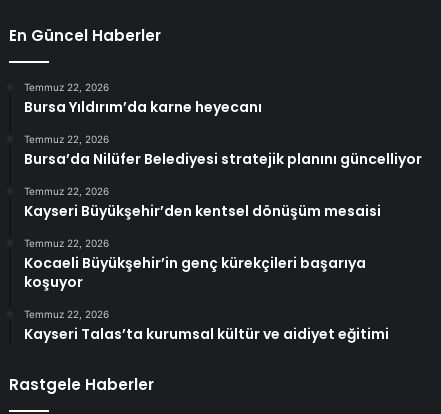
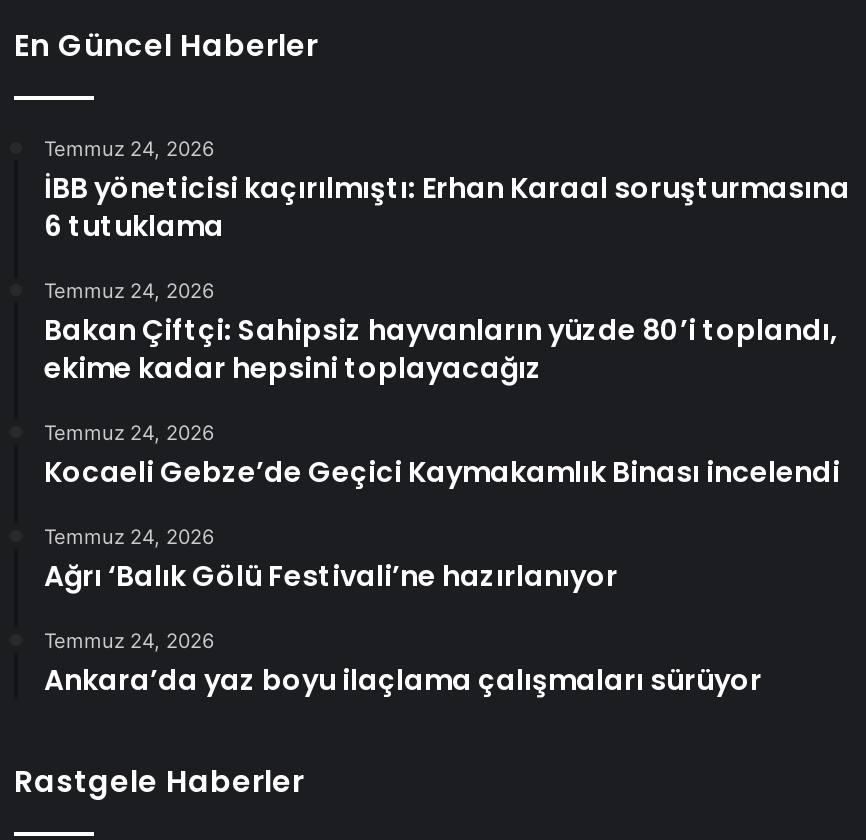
- Temmuz 22, 2026
- Bursa Yıldırım’da karne heyecanı
+ Temmuz 24, 2026
+ İBB yöneticisi kaçırılmıştı: Erhan Karaal soruşturmasına
+ 6 tutuklama

- Temmuz 22, 2026
- Bursa’da Nilüfer Belediyesi stratejik planını güncelliyor
+ Temmuz 24, 2026
+ Bakan Çiftçi: Sahipsiz hayvanların yüzde 80’i toplandı,
+ ekime kadar hepsini toplayacağız

- Temmuz 22, 2026
- Kayseri Büyükşehir’den kentsel dönüşüm mesaisi
+ Temmuz 24, 2026
+ Kocaeli Gebze’de Geçici Kaymakamlık Binası incelendi

- Temmuz 22, 2026
- Kocaeli Büyükşehir’in genç kürekçileri başarıya
- koşuyor
+ Temmuz 24, 2026
+ Ağrı ‘Balık Gölü Festivali’ne hazırlanıyor

- Temmuz 22, 2026
- Kayseri Talas’ta kurumsal kültür ve aidiyet eğitimi
+ Temmuz 24, 2026
+ Ankara’da yaz boyu ilaçlama çalışmaları sürüyor
